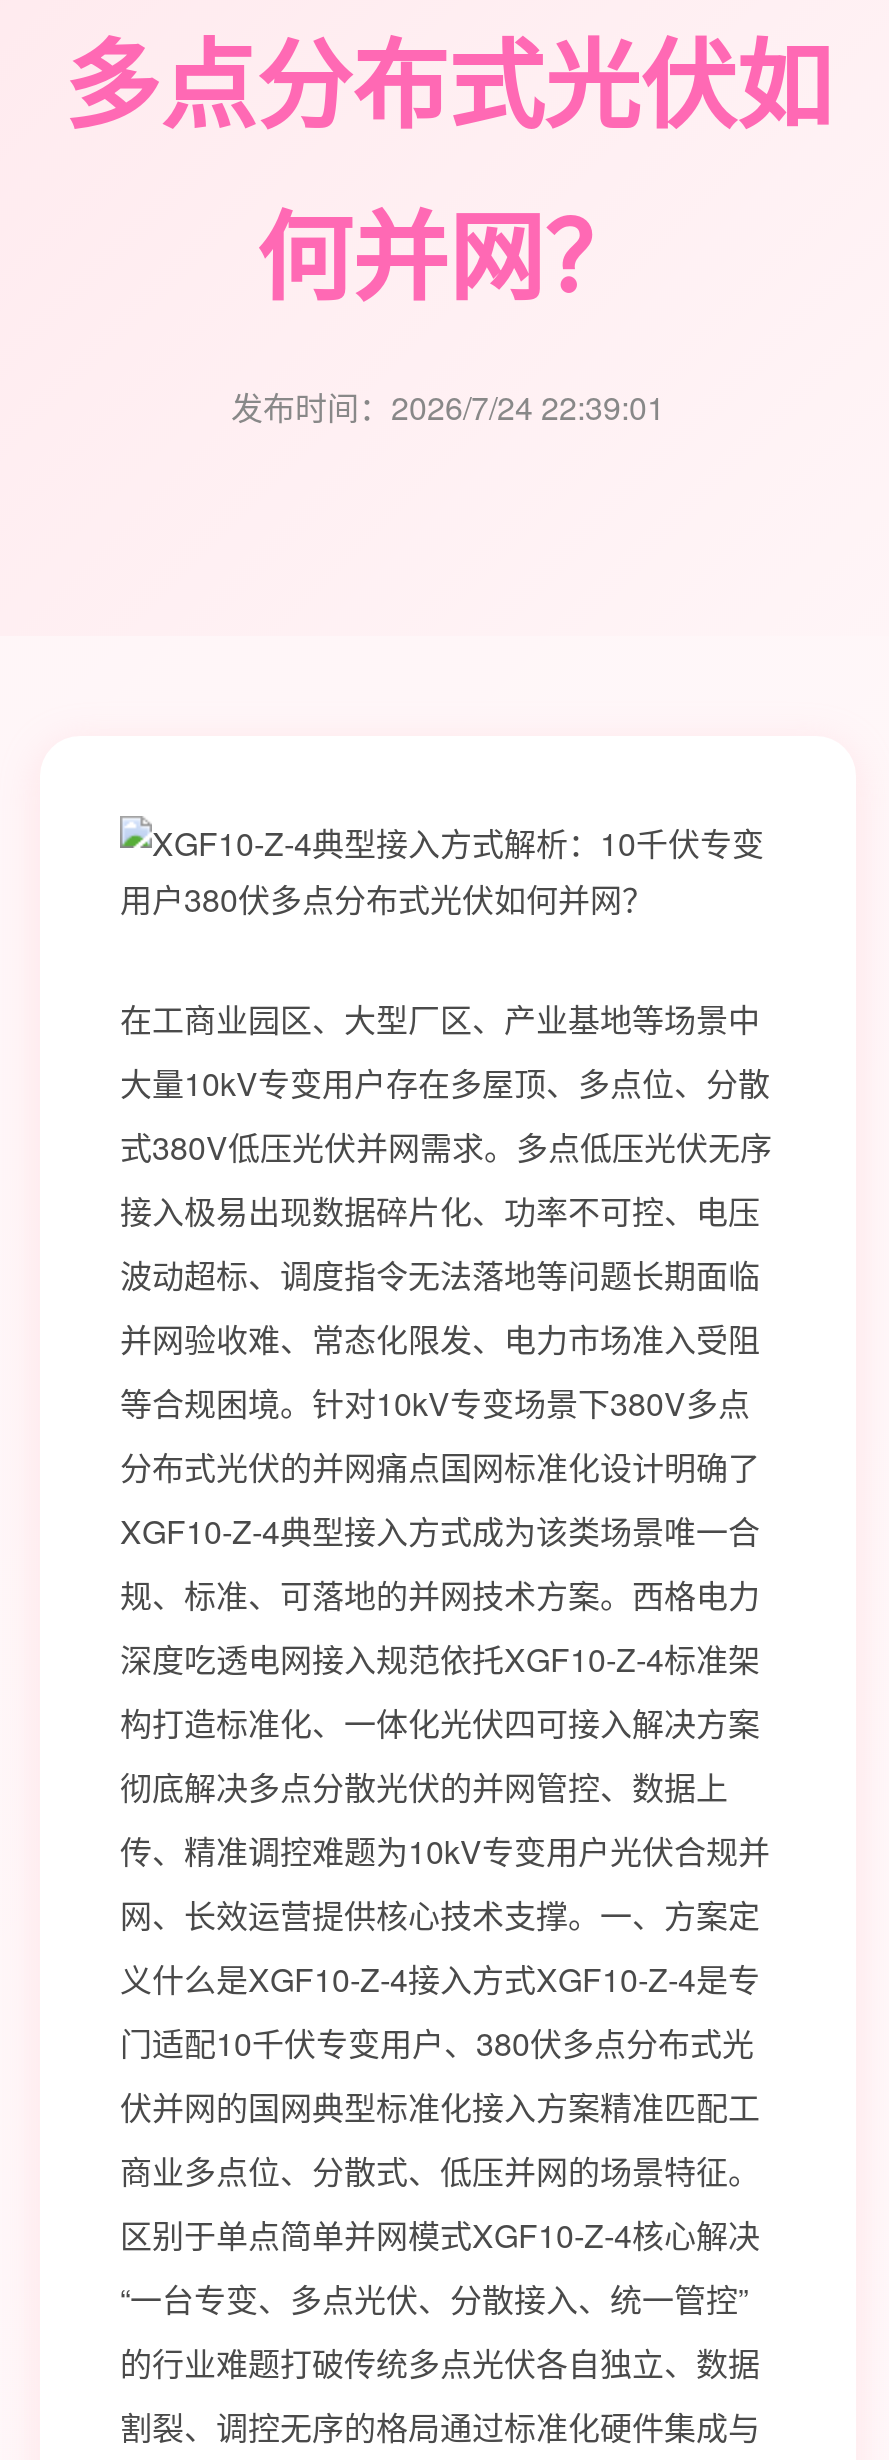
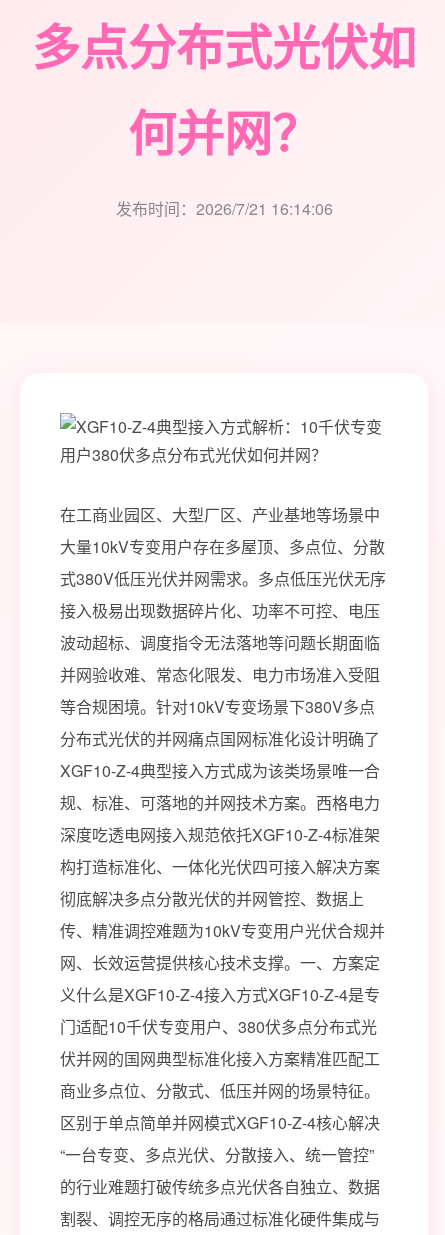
- 发布时间：2026/7/24 22:39:01
+ 发布时间：2026/7/21 16:14:06
